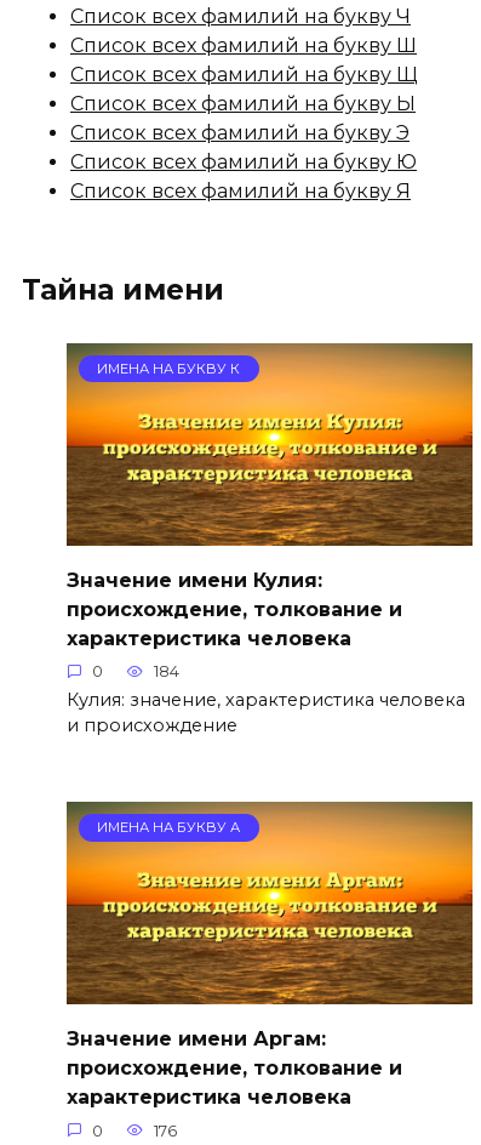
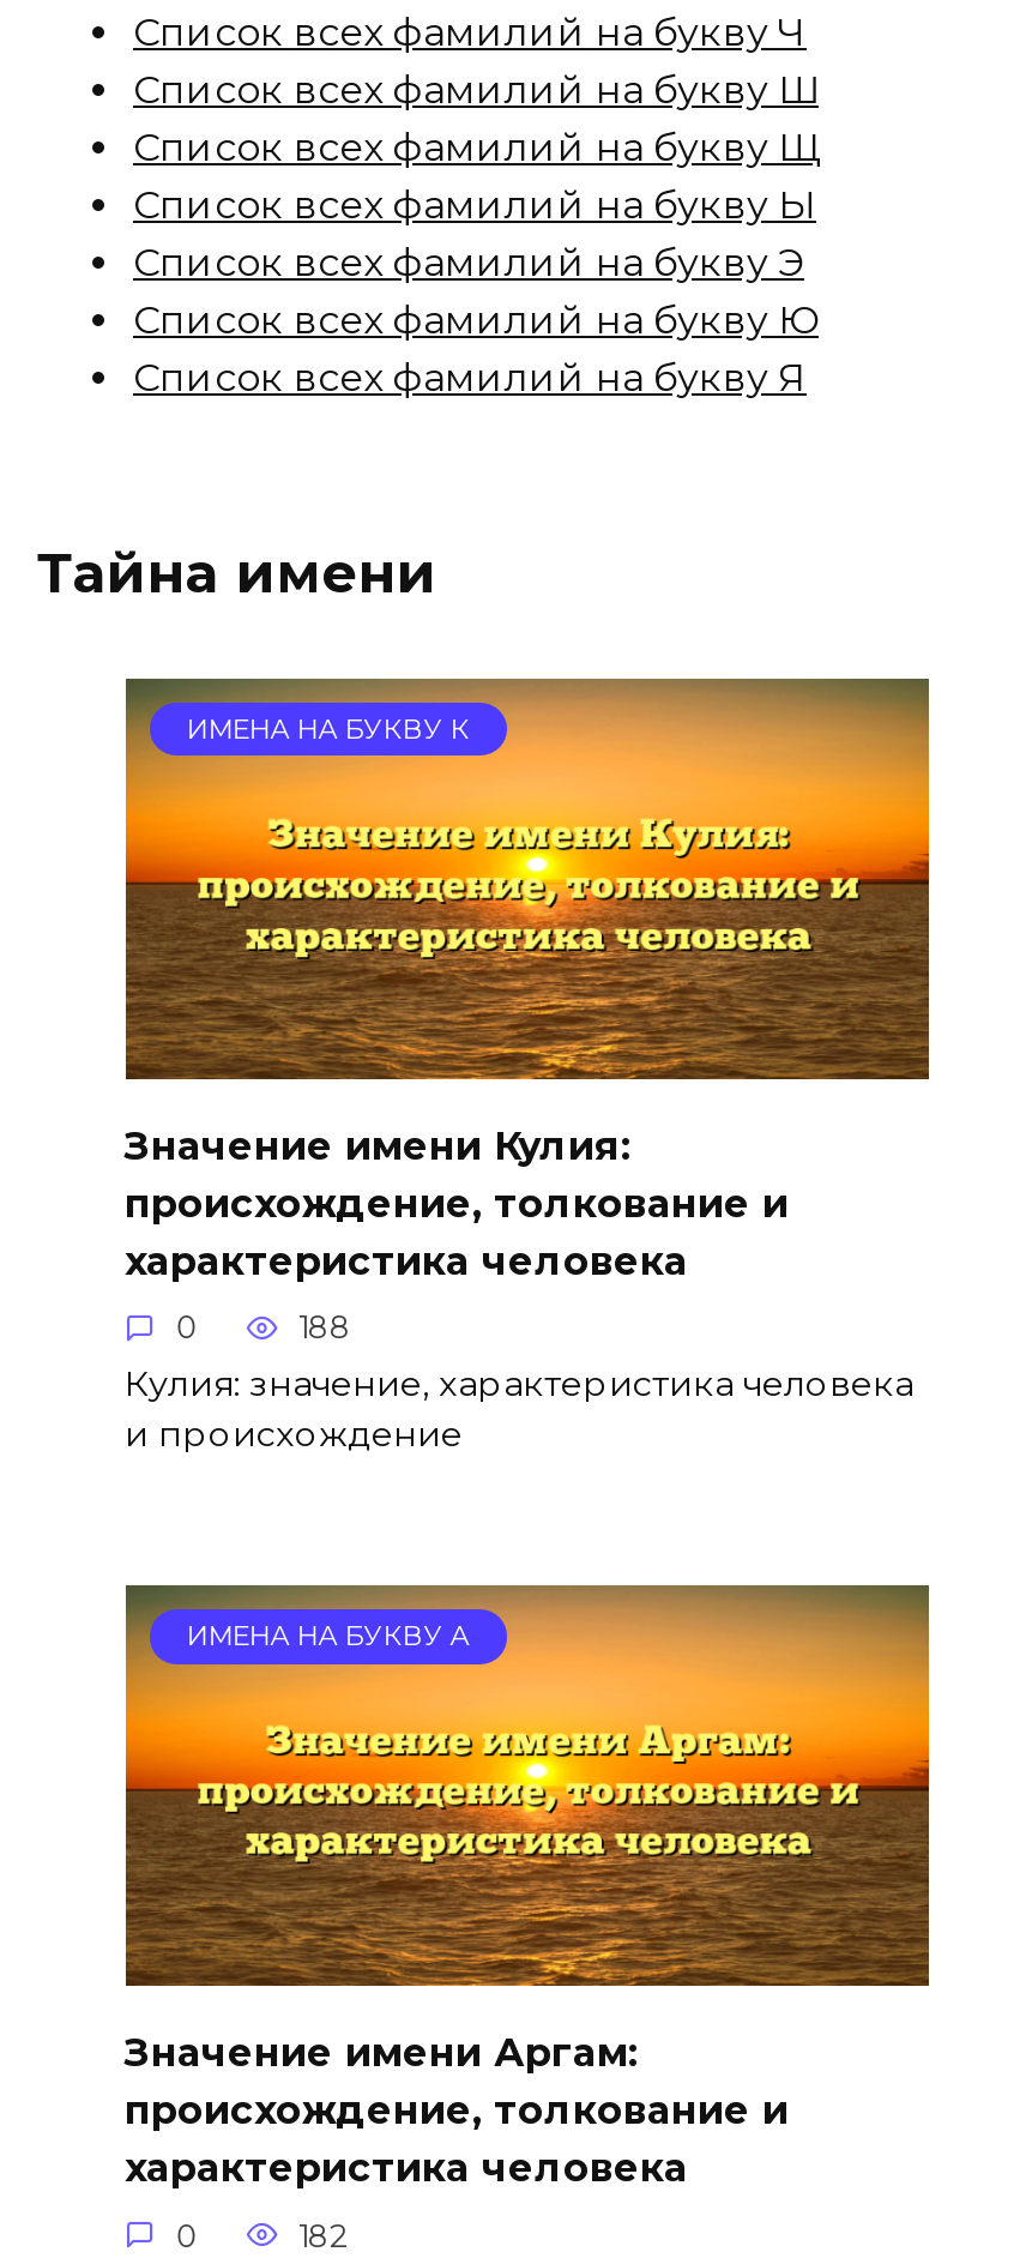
- 184
+ 188

- 176
+ 182
